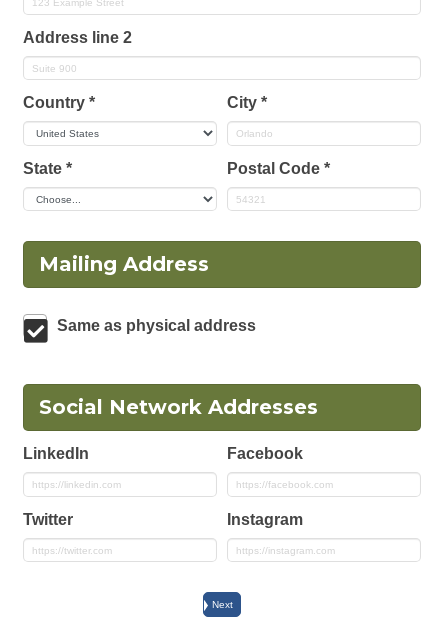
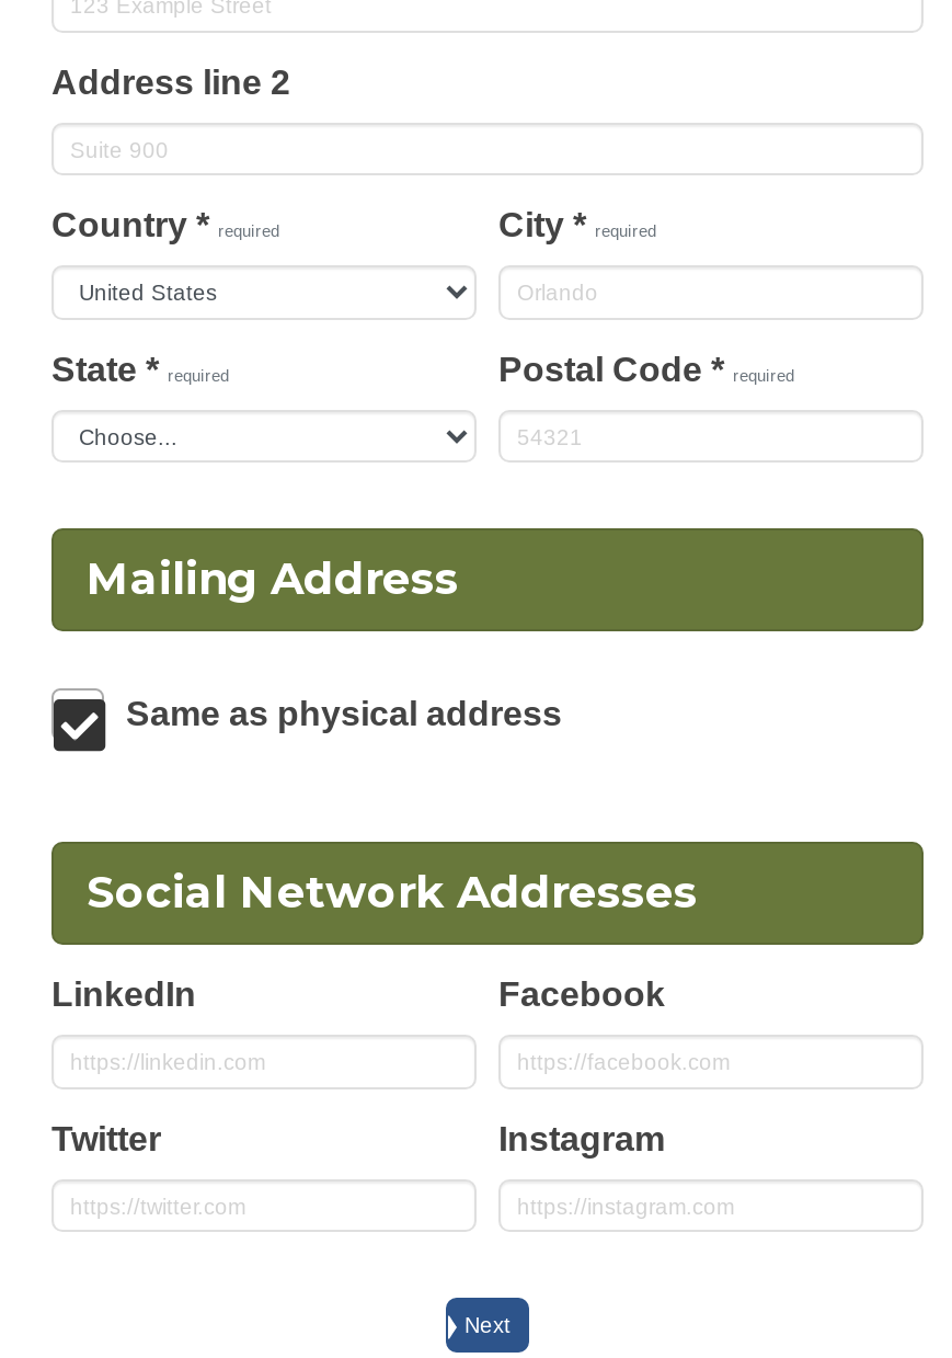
- Country *
- City *
+ Country * required
+ City * required

- State *
- Postal Code *
+ State * required
+ Postal Code * required
